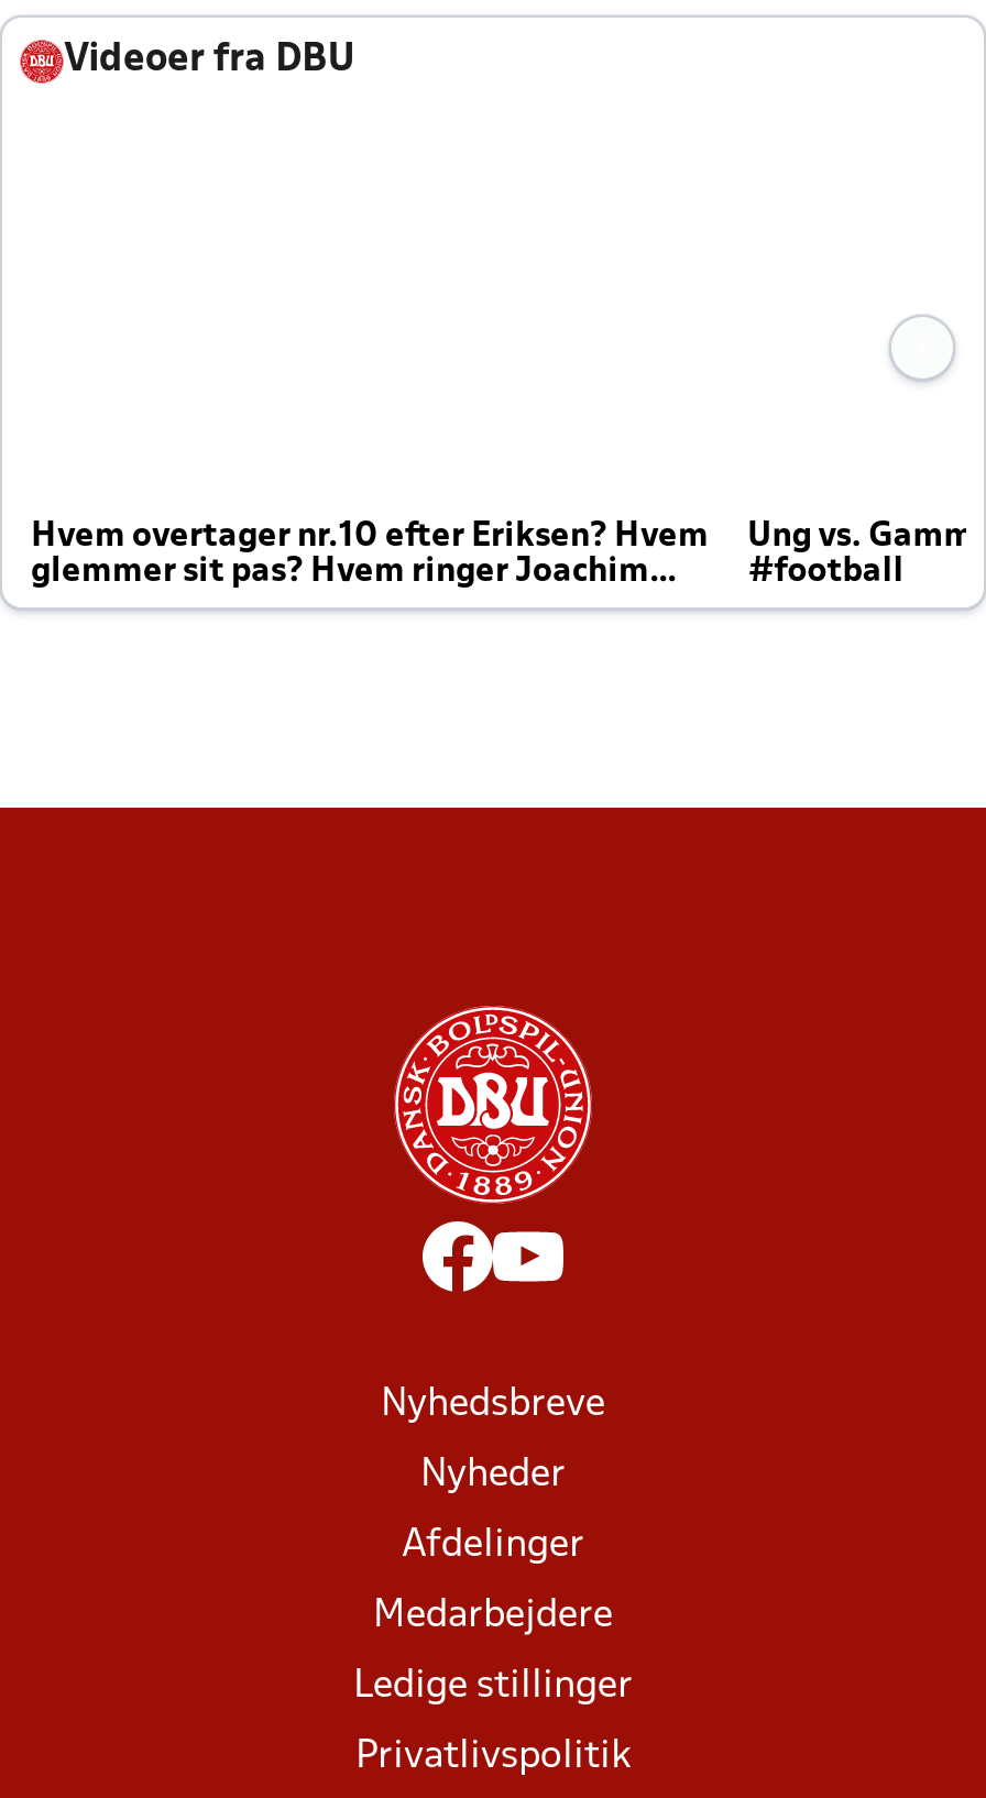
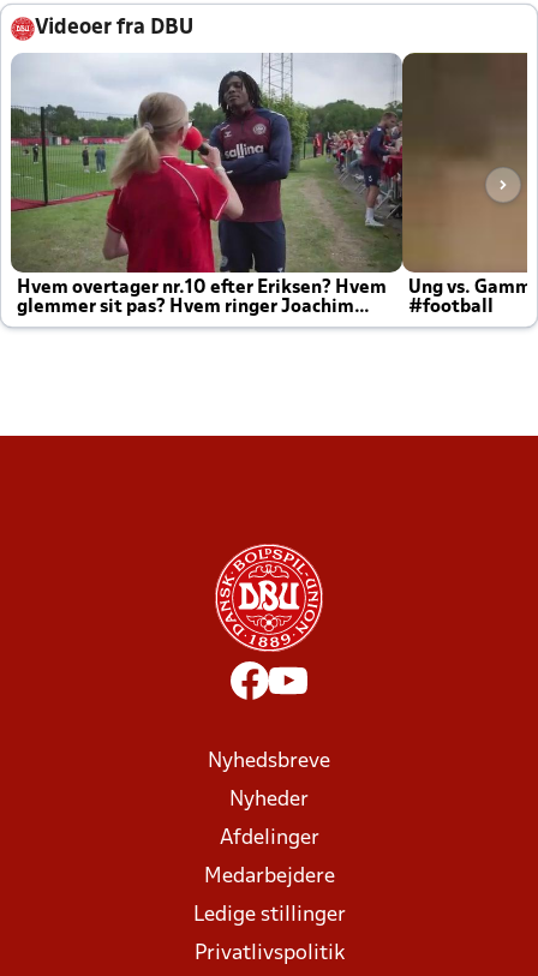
+ [image]
